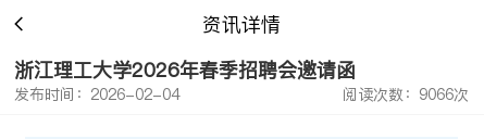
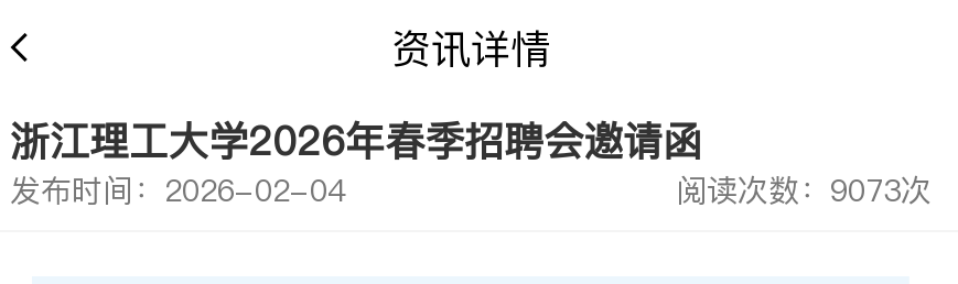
- 阅读次数：9066次
+ 阅读次数：9073次
